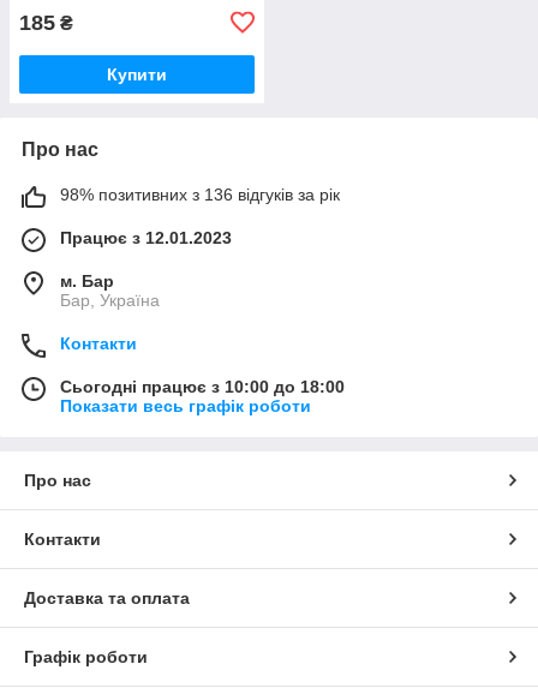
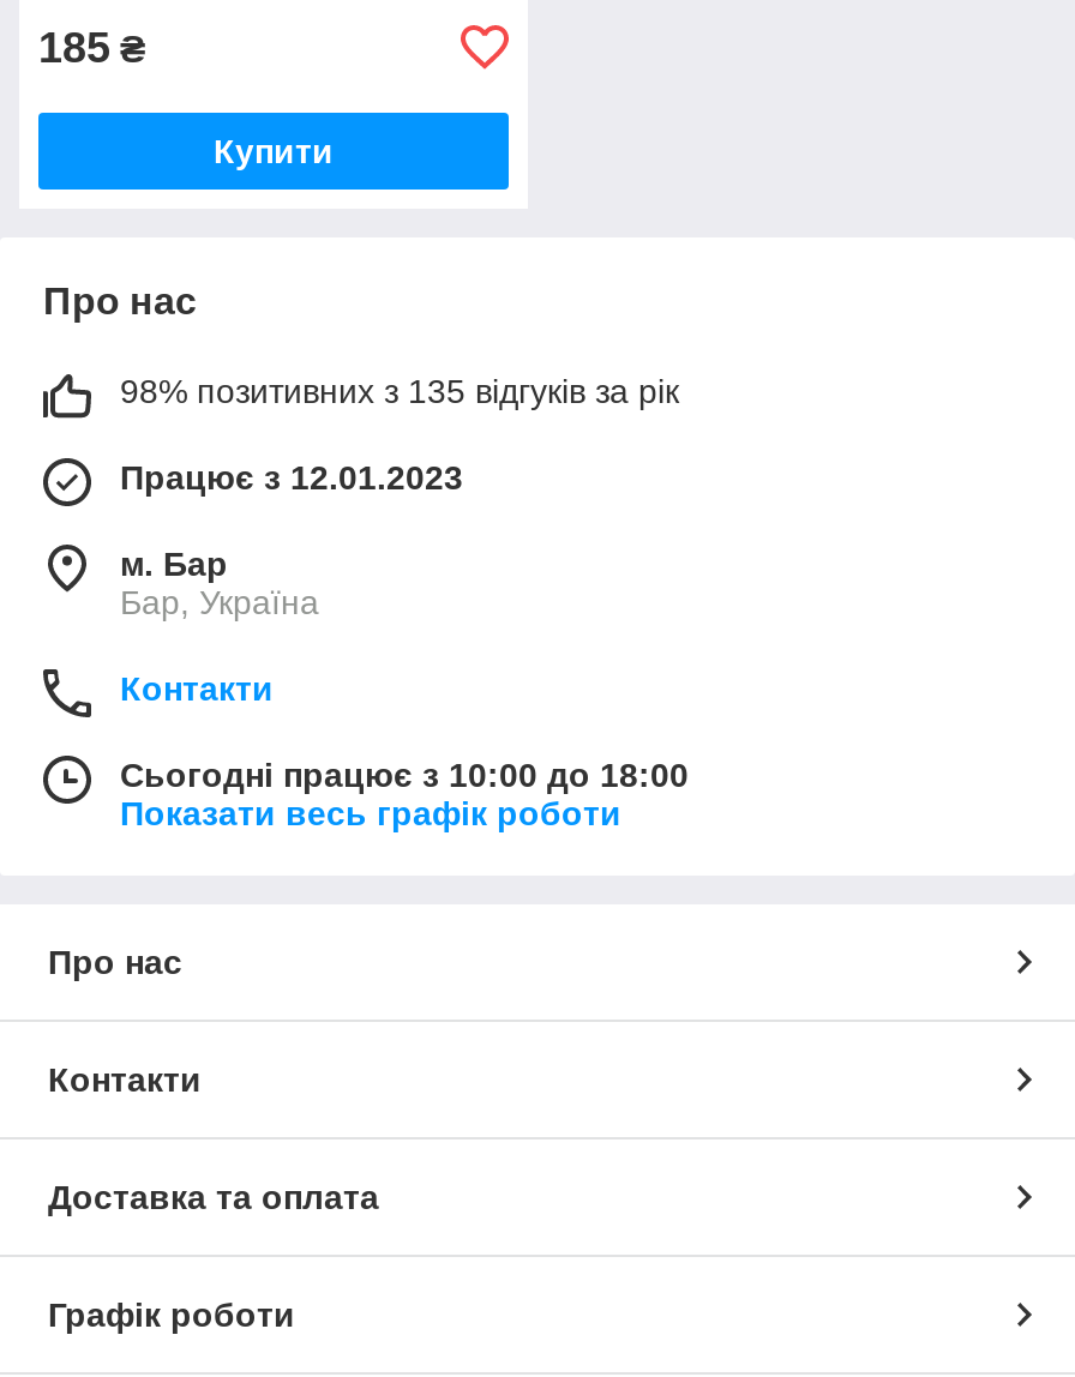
- 98% позитивних з 136 відгуків за рік
+ 98% позитивних з 135 відгуків за рік
